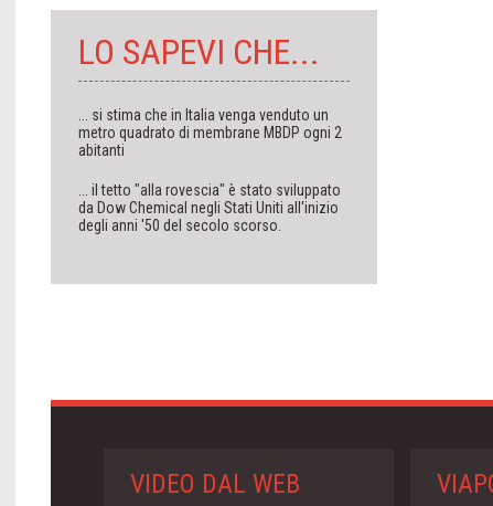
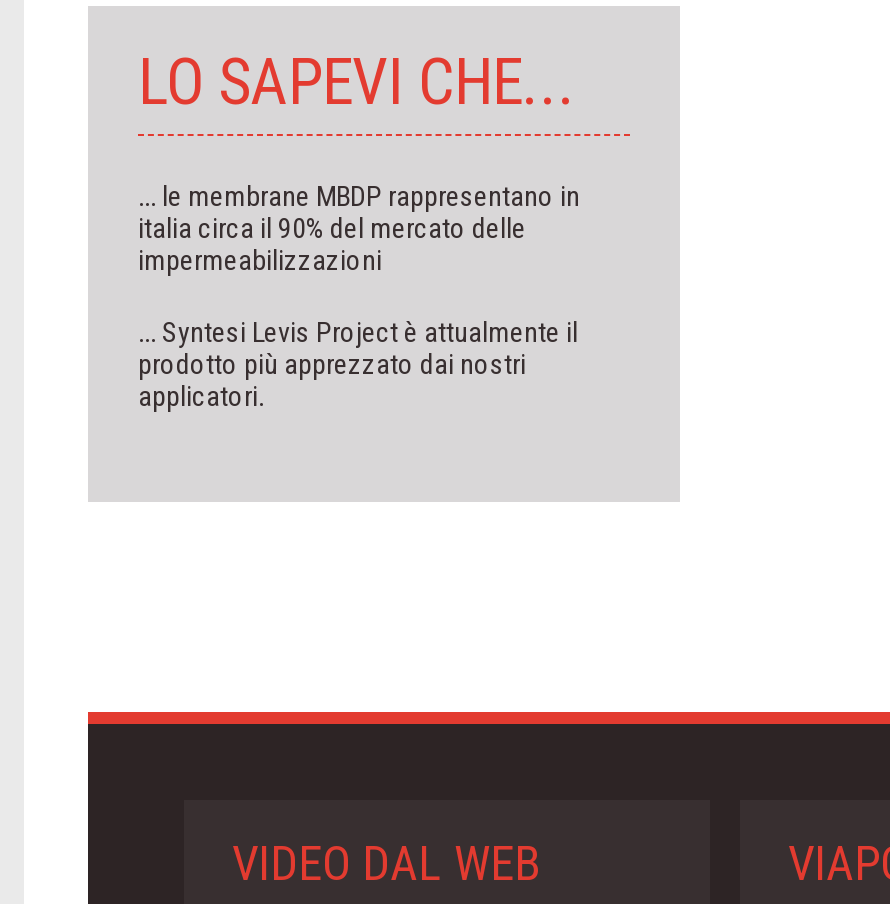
- ... si stima che in Italia venga venduto un
- metro quadrato di membrane MBDP ogni 2
- abitanti
+ ... le membrane MBDP rappresentano in
+ italia circa il 90% del mercato delle
+ impermeabilizzazioni

- ... il tetto "alla rovescia" è stato sviluppato
- da Dow Chemical negli Stati Uniti all'inizio
- degli anni '50 del secolo scorso.
+ ... Syntesi Levis Project è attualmente il
+ prodotto più apprezzato dai nostri
+ applicatori.
